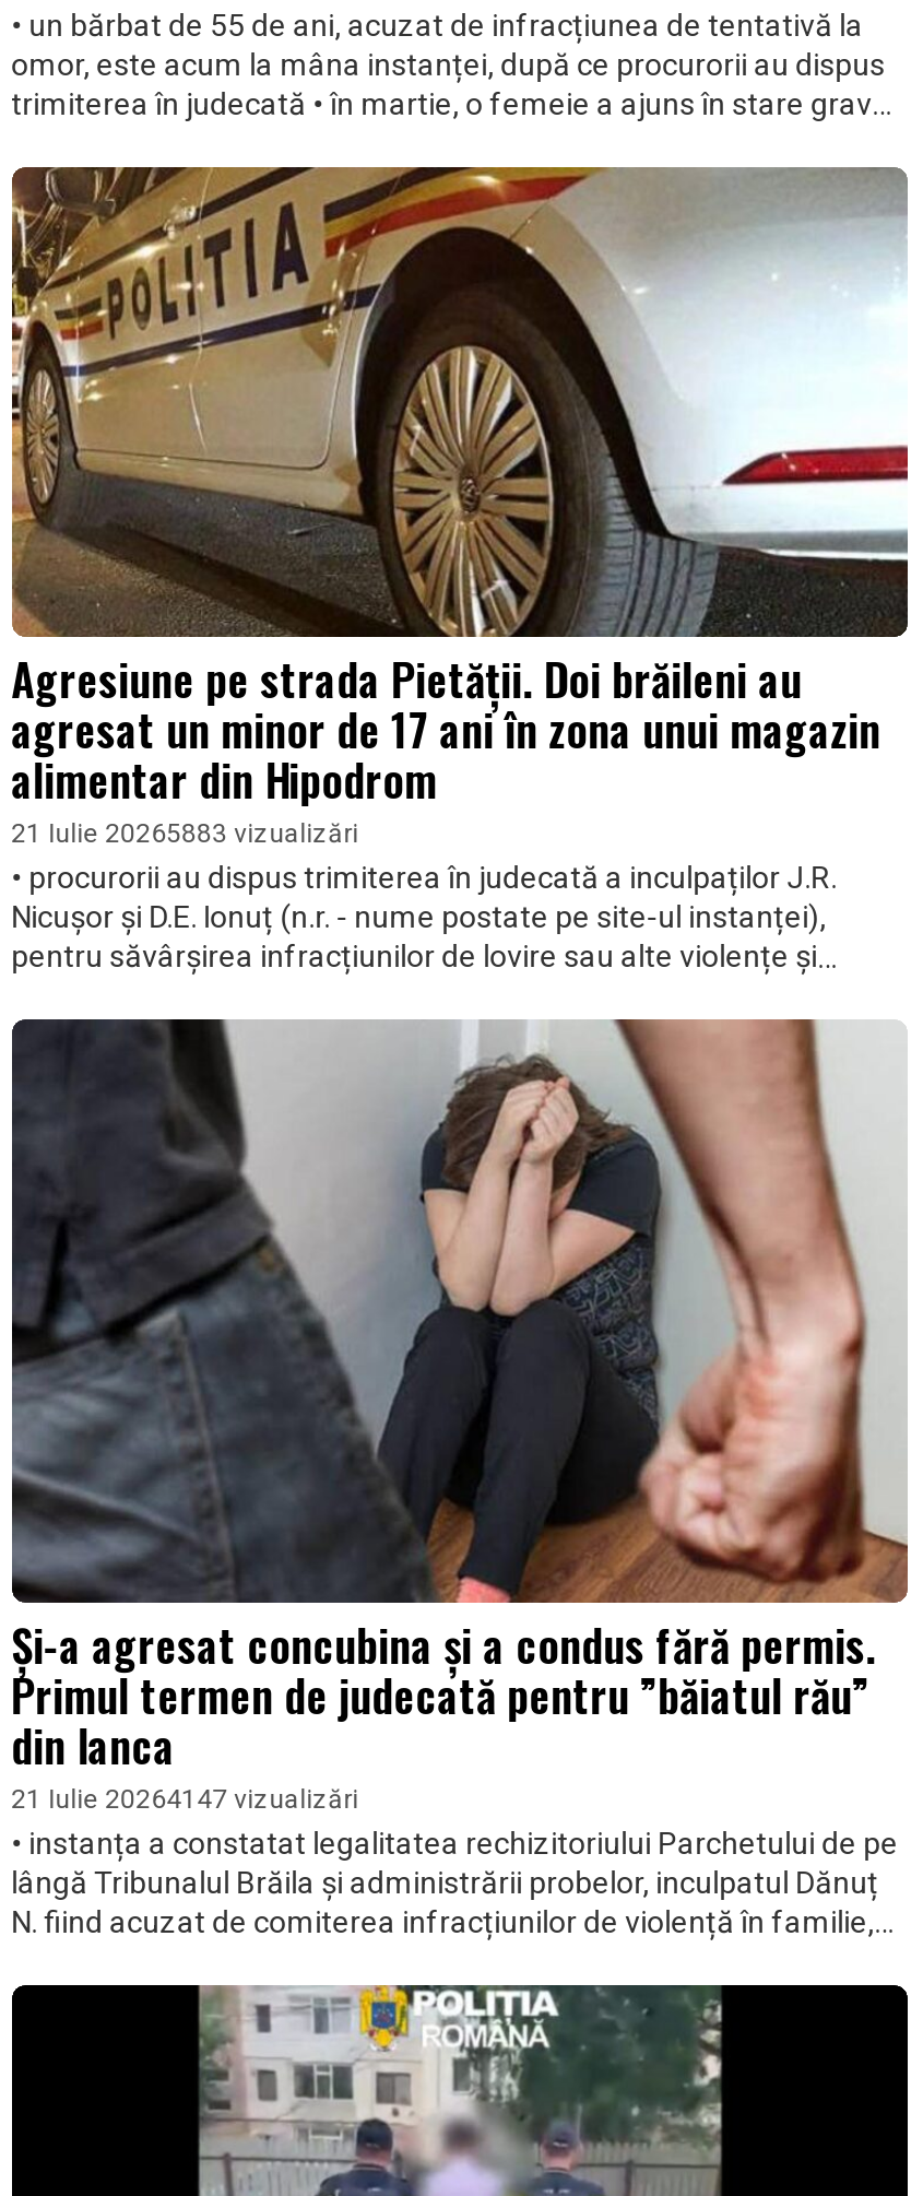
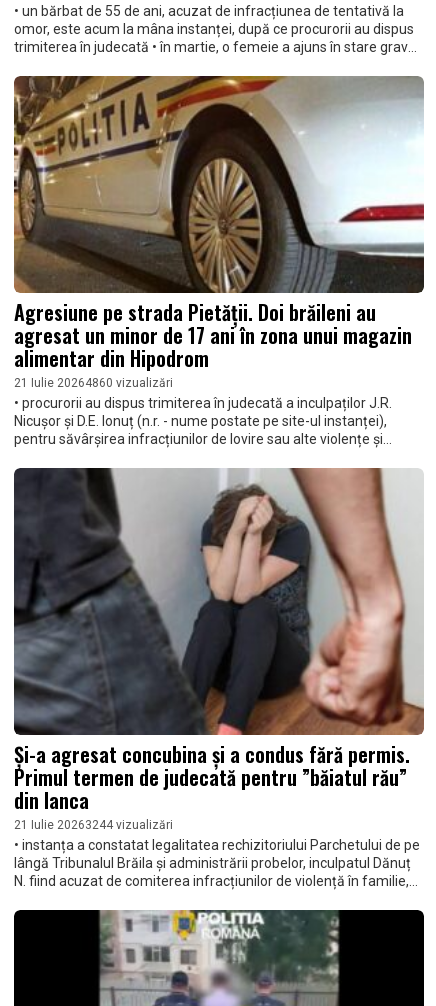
- 21 Iulie 20265883 vizualizări
+ 21 Iulie 20264860 vizualizări

- 21 Iulie 20264147 vizualizări
+ 21 Iulie 20263244 vizualizări
